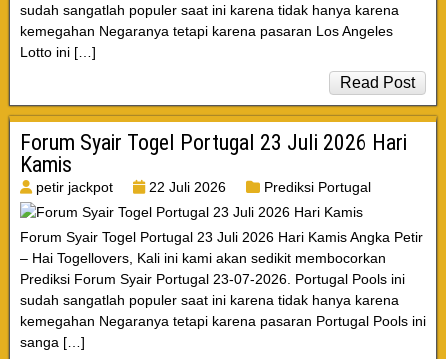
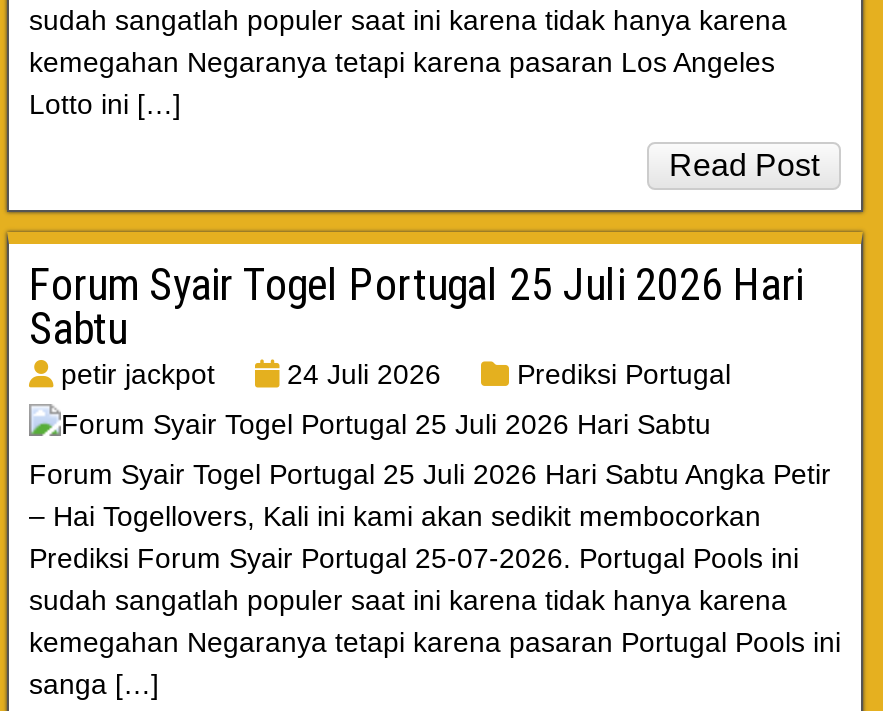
- Forum Syair Togel Portugal 23 Juli 2026 Hari
- Kamis
+ Forum Syair Togel Portugal 25 Juli 2026 Hari
+ Sabtu

- petir jackpot 22 Juli 2026
+ petir jackpot 24 Juli 2026

- Forum Syair Togel Portugal 23 Juli 2026 Hari Kamis Angka Petir
+ Forum Syair Togel Portugal 25 Juli 2026 Hari Sabtu Angka Petir

- Prediksi Forum Syair Portugal 23-07-2026. Portugal Pools ini
+ Prediksi Forum Syair Portugal 25-07-2026. Portugal Pools ini
